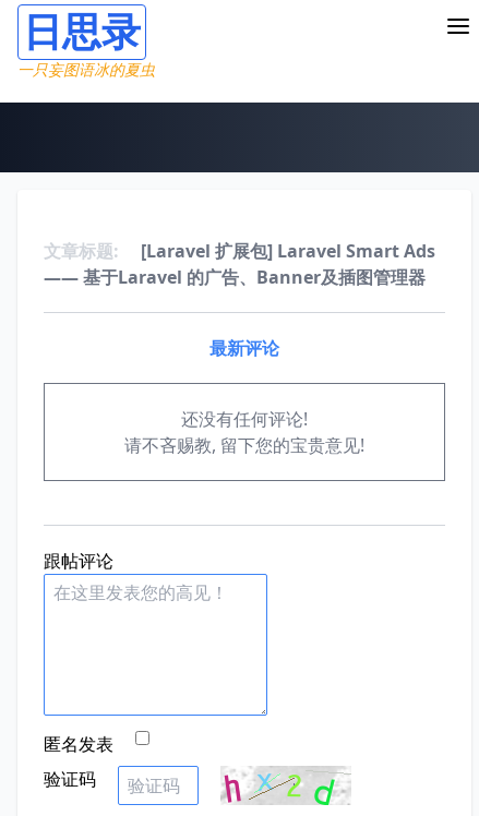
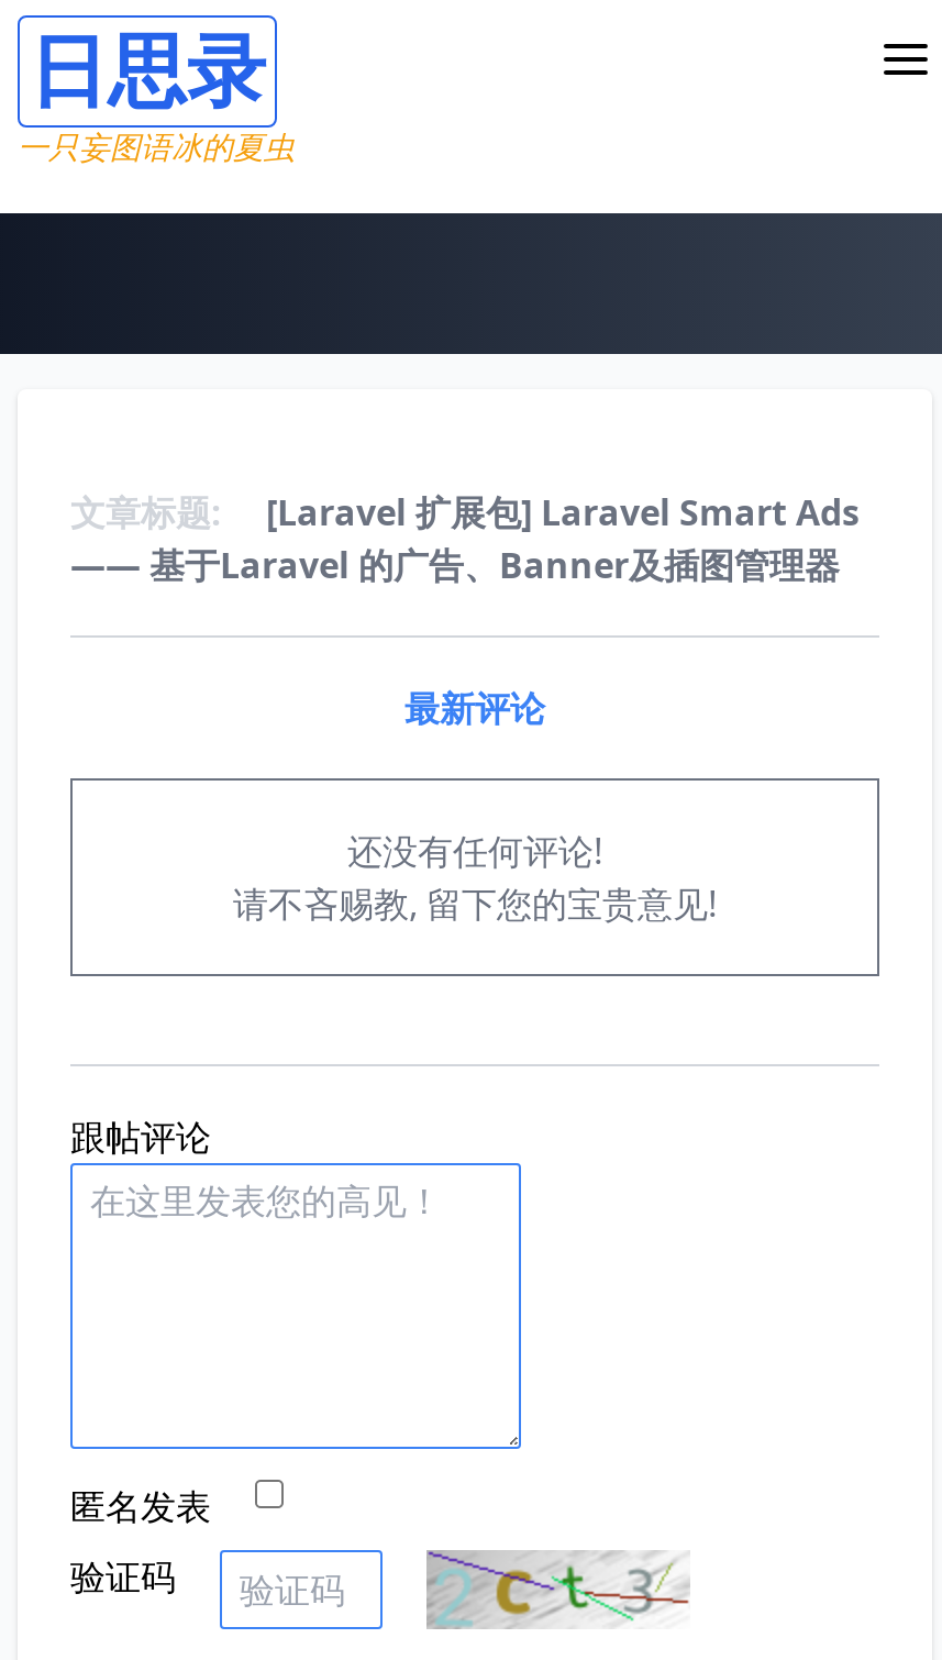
- [image]
+ [image]
